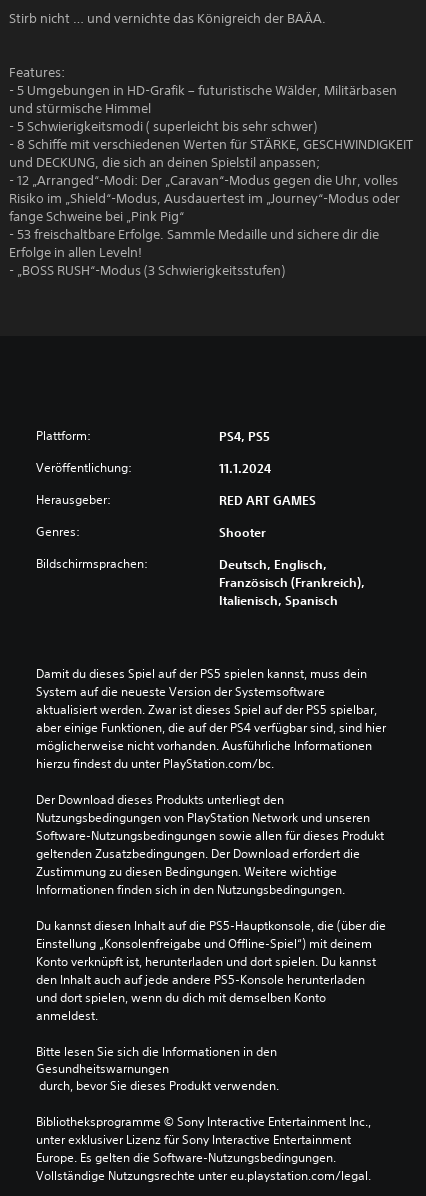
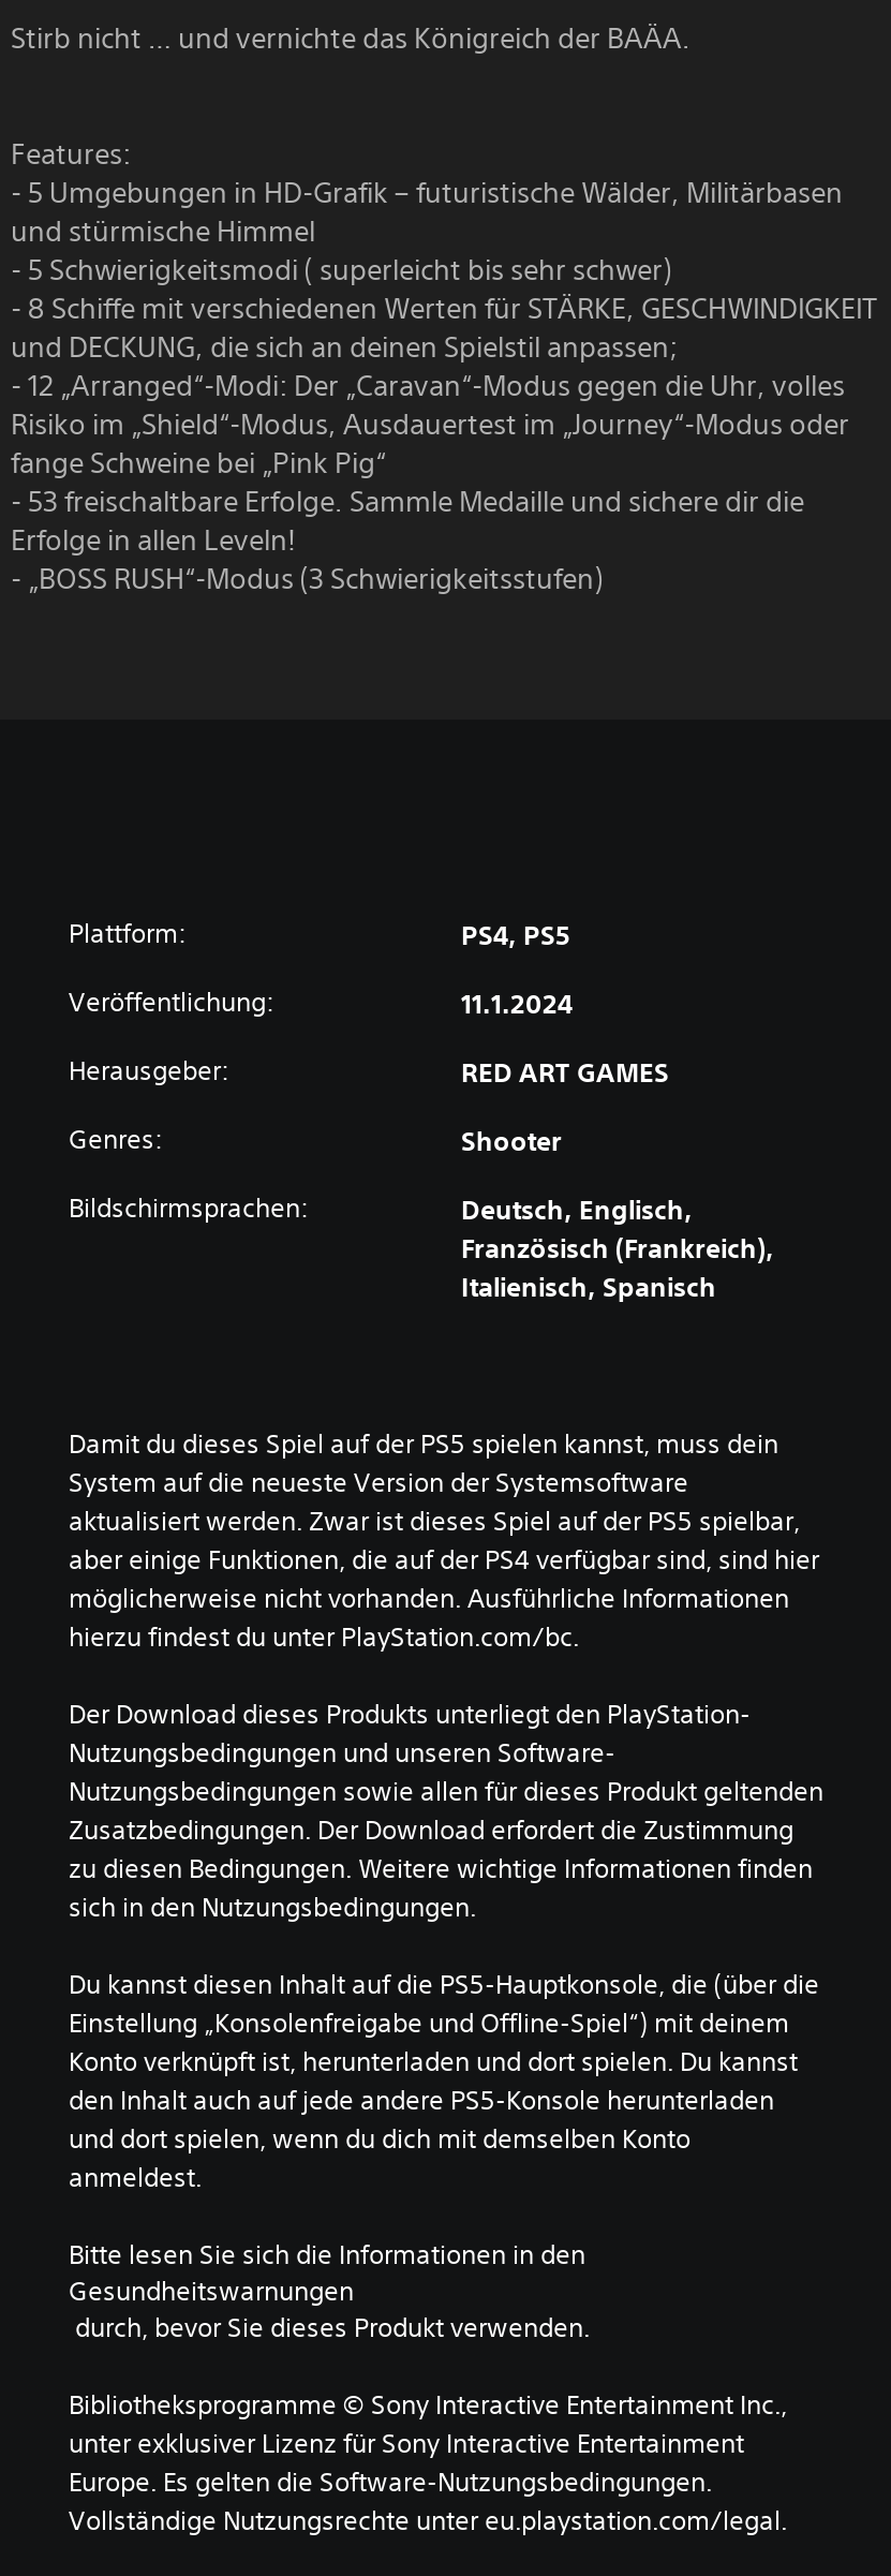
- Der Download dieses Produkts unterliegt den
- Nutzungsbedingungen von PlayStation Network und unseren
- Software-Nutzungsbedingungen sowie allen für dieses Produkt
- geltenden Zusatzbedingungen. Der Download erfordert die
- Zustimmung zu diesen Bedingungen. Weitere wichtige
- Informationen finden sich in den Nutzungsbedingungen.
+ Der Download dieses Produkts unterliegt den PlayStation-
+ Nutzungsbedingungen und unseren Software-
+ Nutzungsbedingungen sowie allen für dieses Produkt geltenden
+ Zusatzbedingungen. Der Download erfordert die Zustimmung
+ zu diesen Bedingungen. Weitere wichtige Informationen finden
+ sich in den Nutzungsbedingungen.
